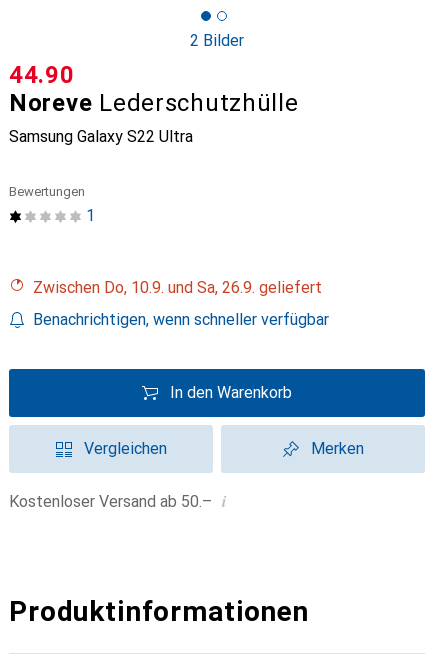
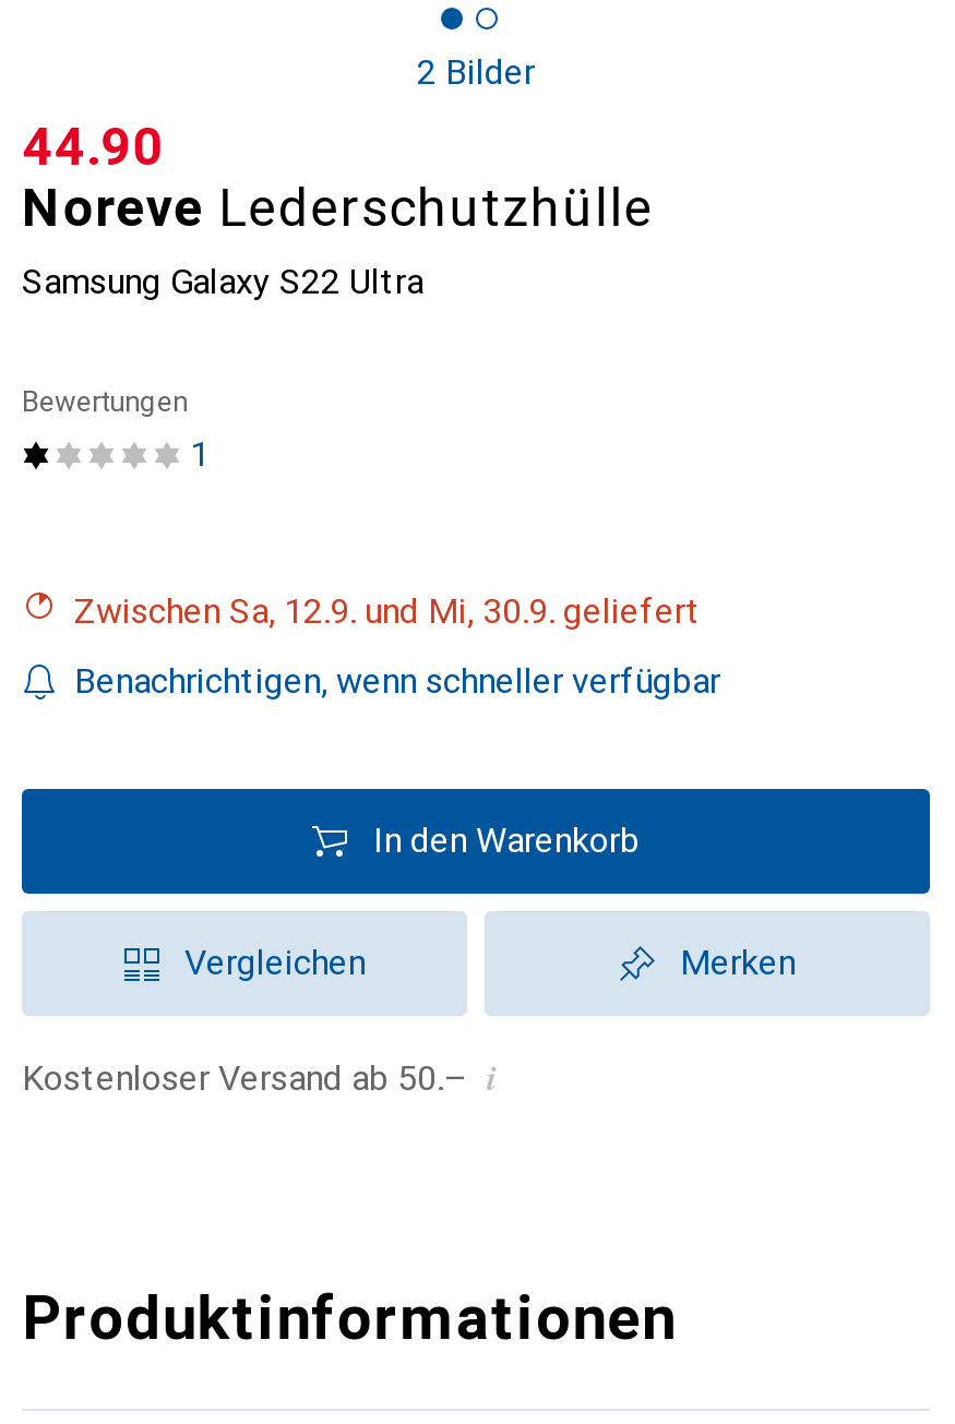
- Zwischen Do, 10.9. und Sa, 26.9. geliefert
+ Zwischen Sa, 12.9. und Mi, 30.9. geliefert
